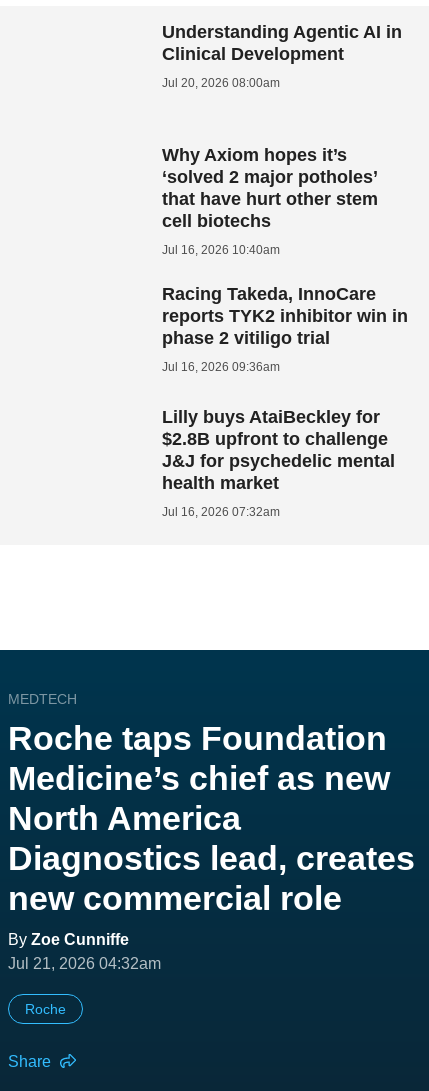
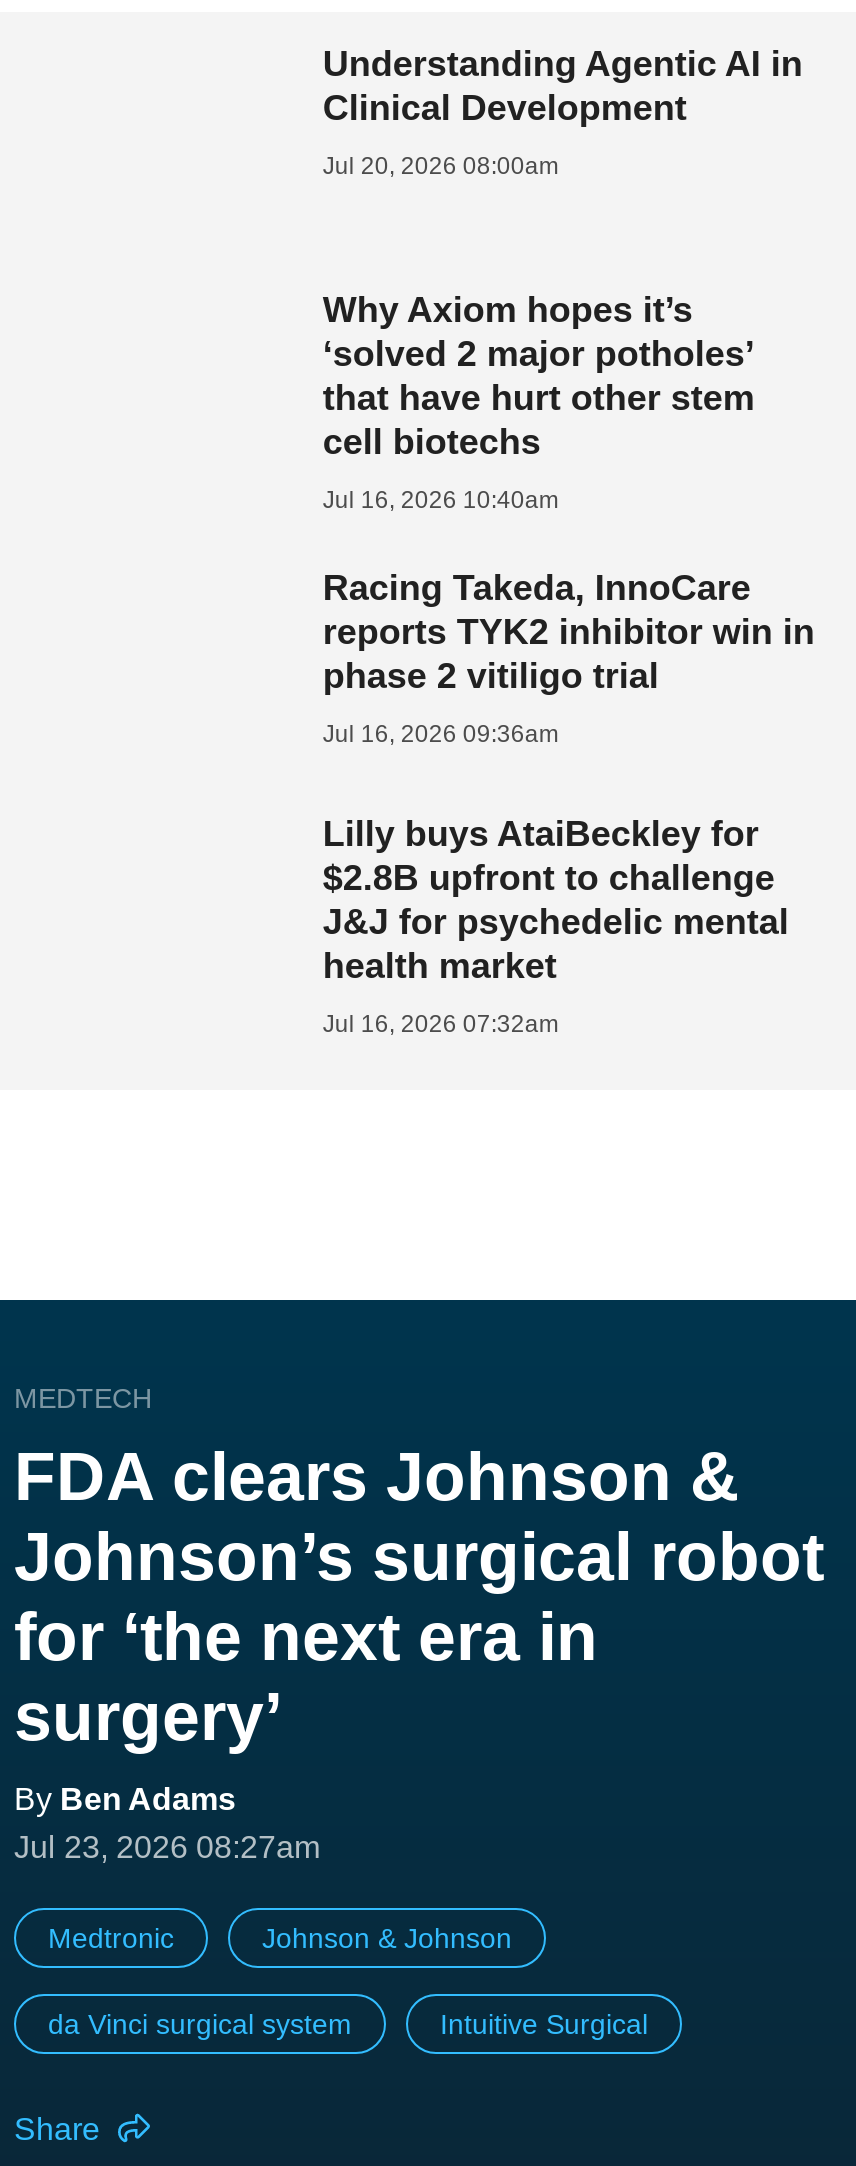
- Roche taps Foundation
- Medicine’s chief as new
- North America
- Diagnostics lead, creates
- new commercial role
- By Zoe Cunniffe
- Jul 21, 2026 04:32am
- Roche
+ FDA clears Johnson &
+ Johnson’s surgical robot
+ for ‘the next era in
+ surgery’
+ By Ben Adams
+ Jul 23, 2026 08:27am
+ Medtronic
+ Johnson & Johnson
+ da Vinci surgical system
+ Intuitive Surgical
